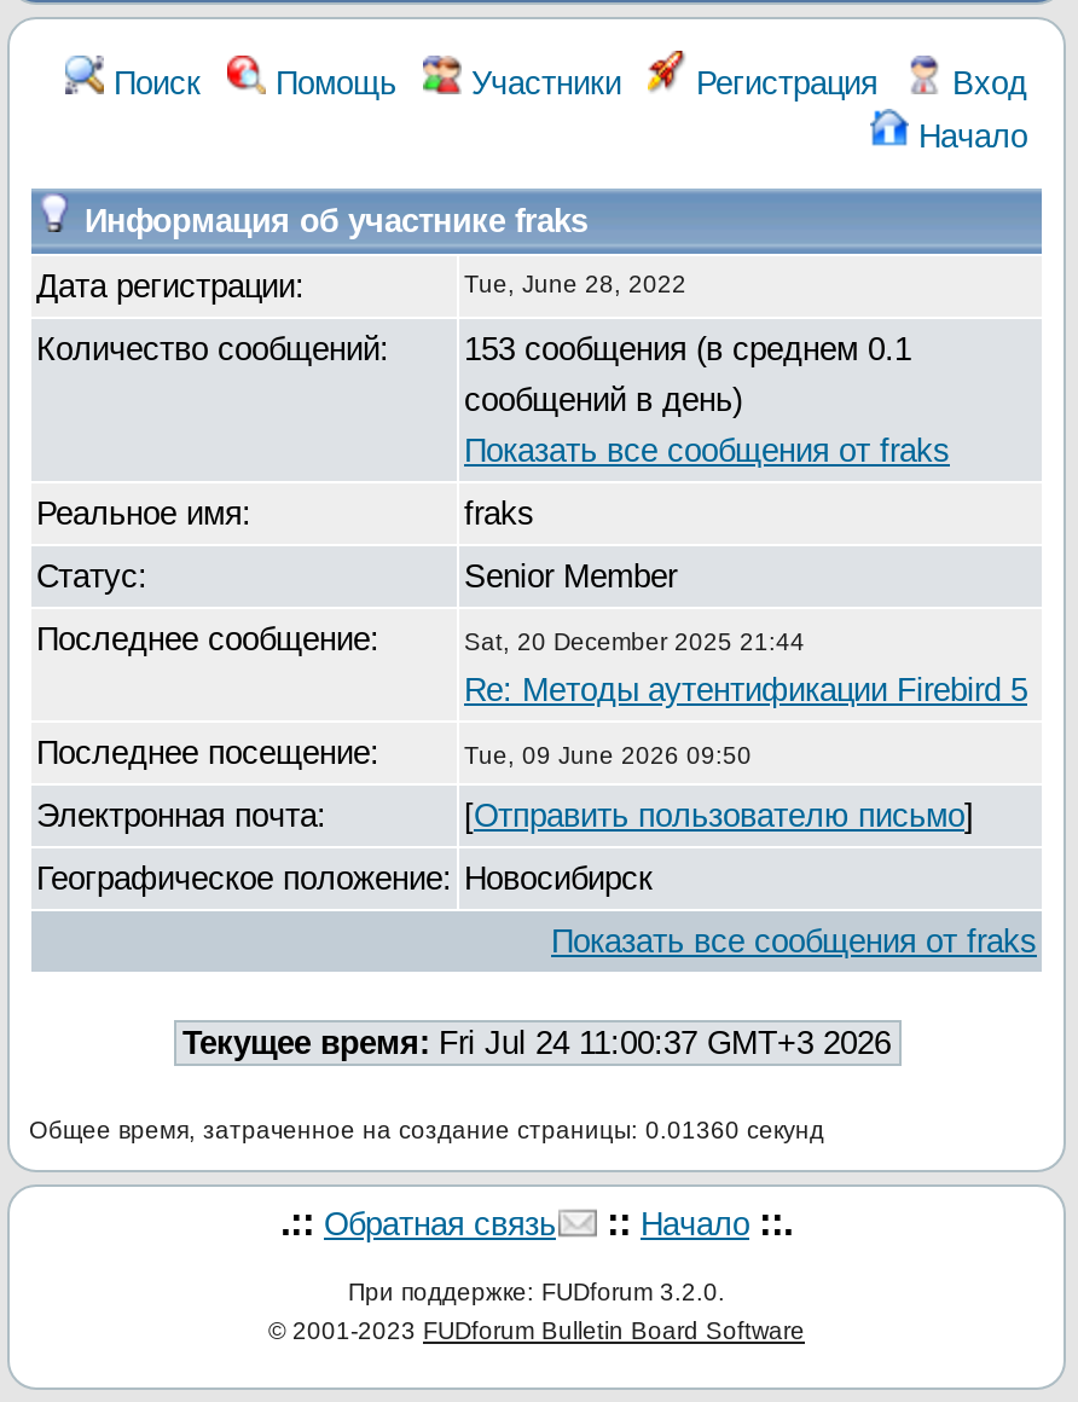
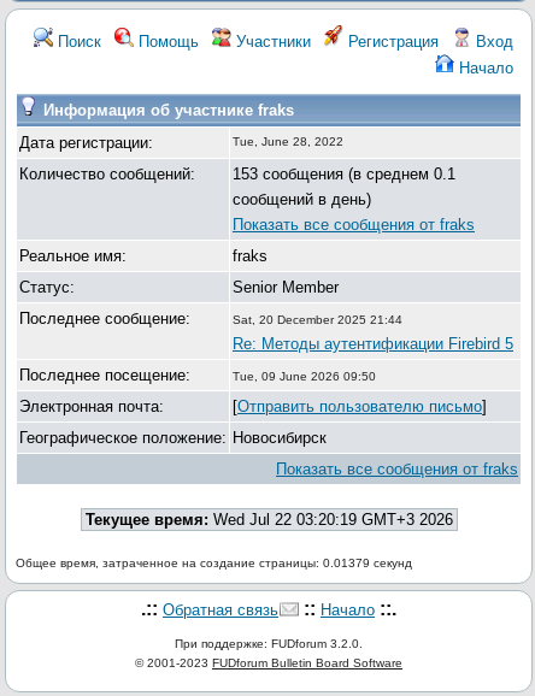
- Текущее время: Fri Jul 24 11:00:37 GMT+3 2026
+ Текущее время: Wed Jul 22 03:20:19 GMT+3 2026

- Общее время, затраченное на создание страницы: 0.01360 секунд
+ Общее время, затраченное на создание страницы: 0.01379 секунд
